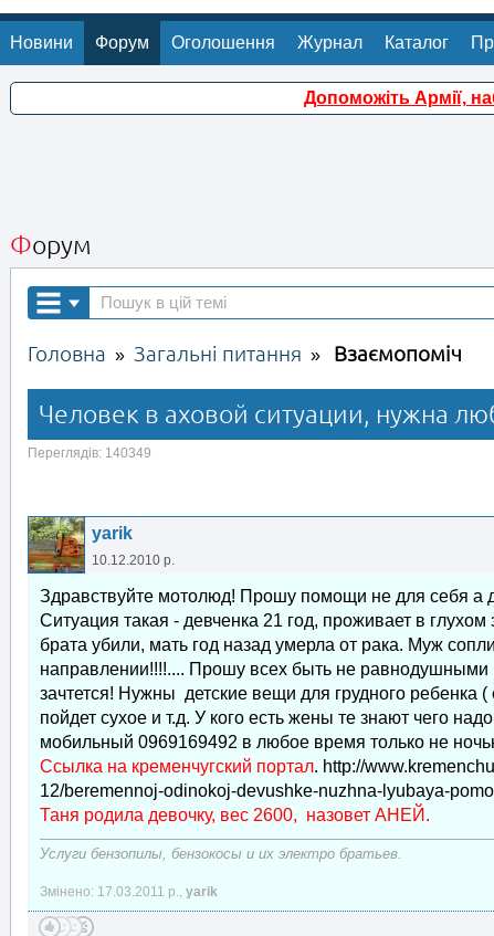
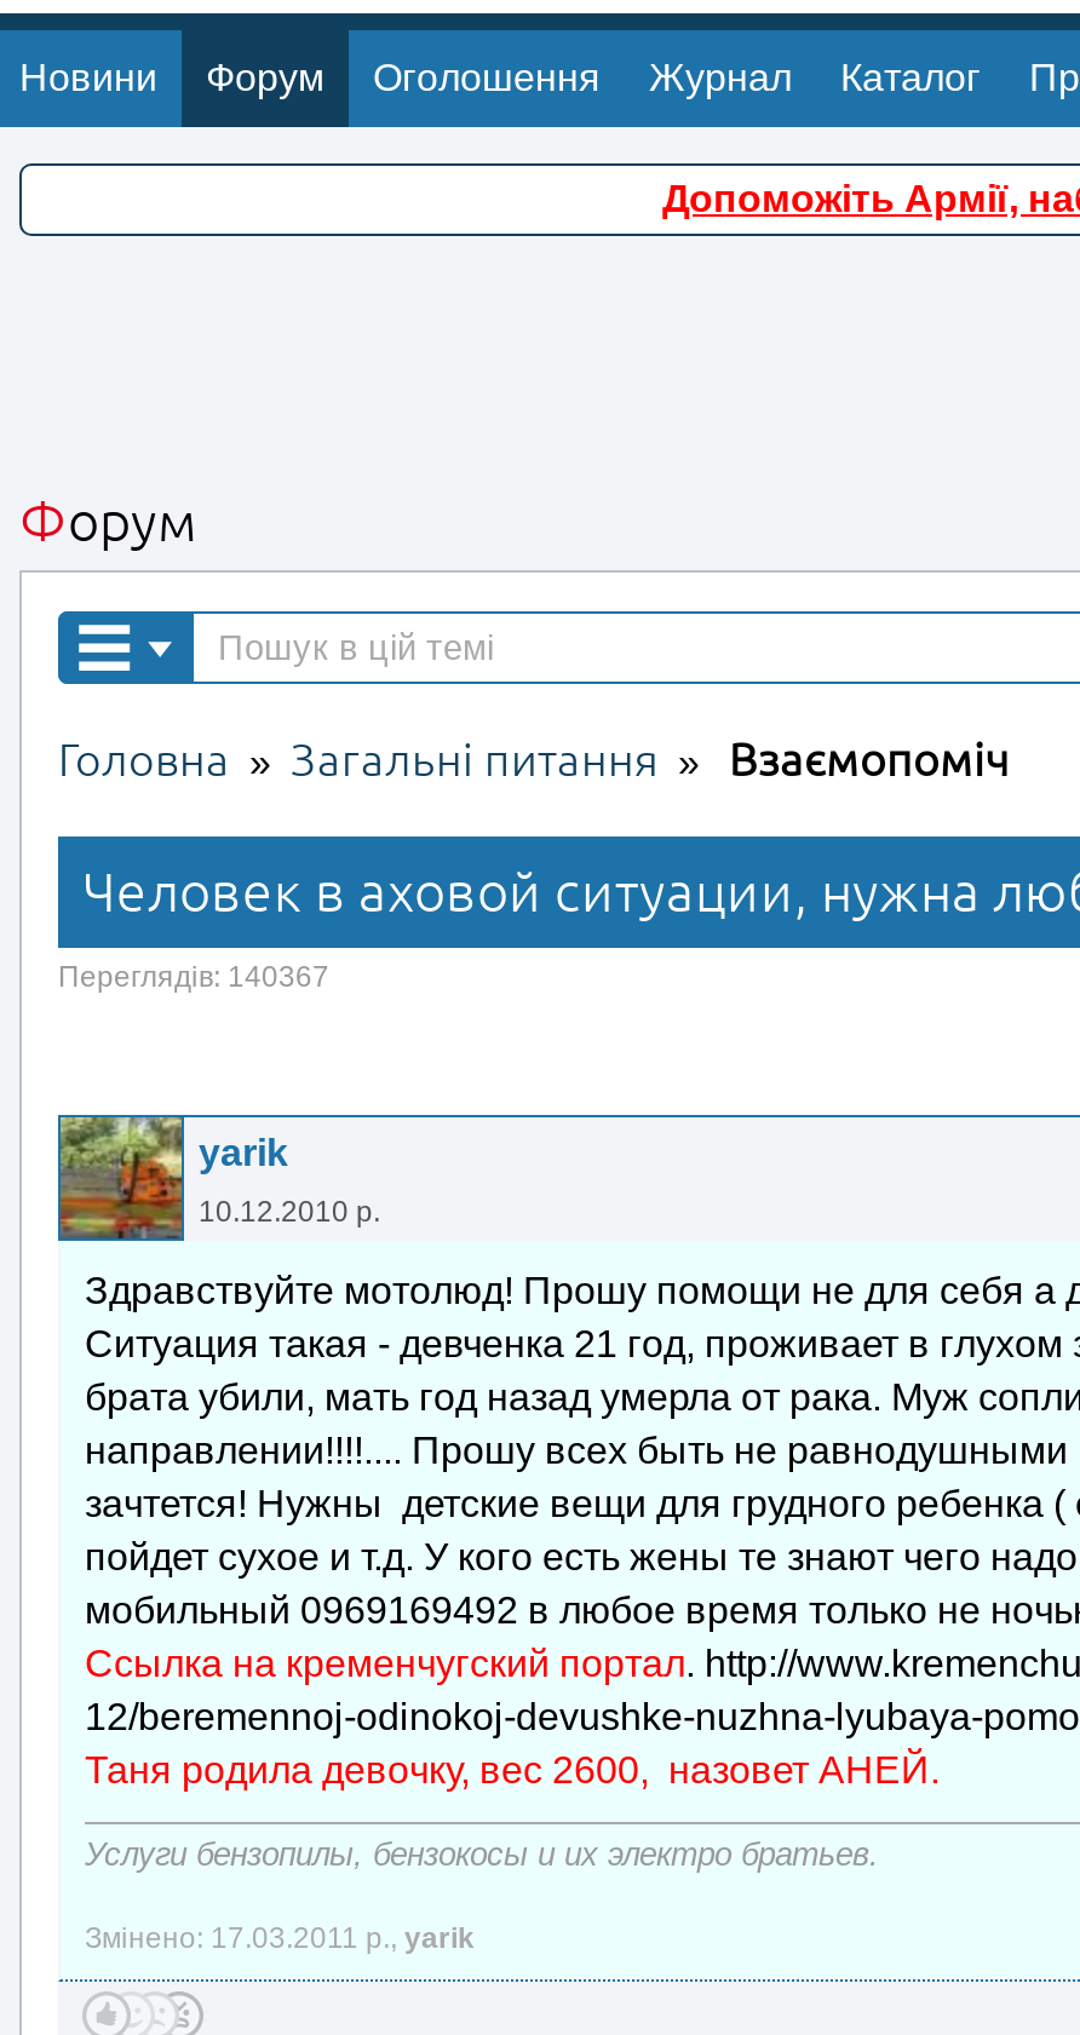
- Переглядів: 140349
+ Переглядів: 140367
